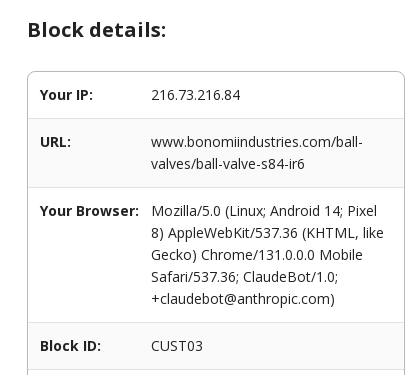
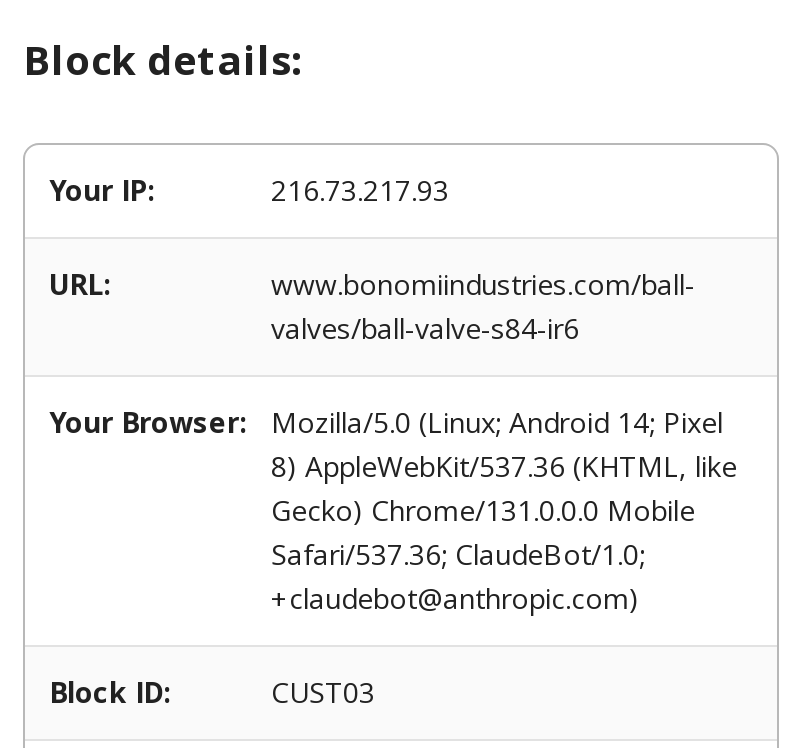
- 216.73.216.84
+ 216.73.217.93
